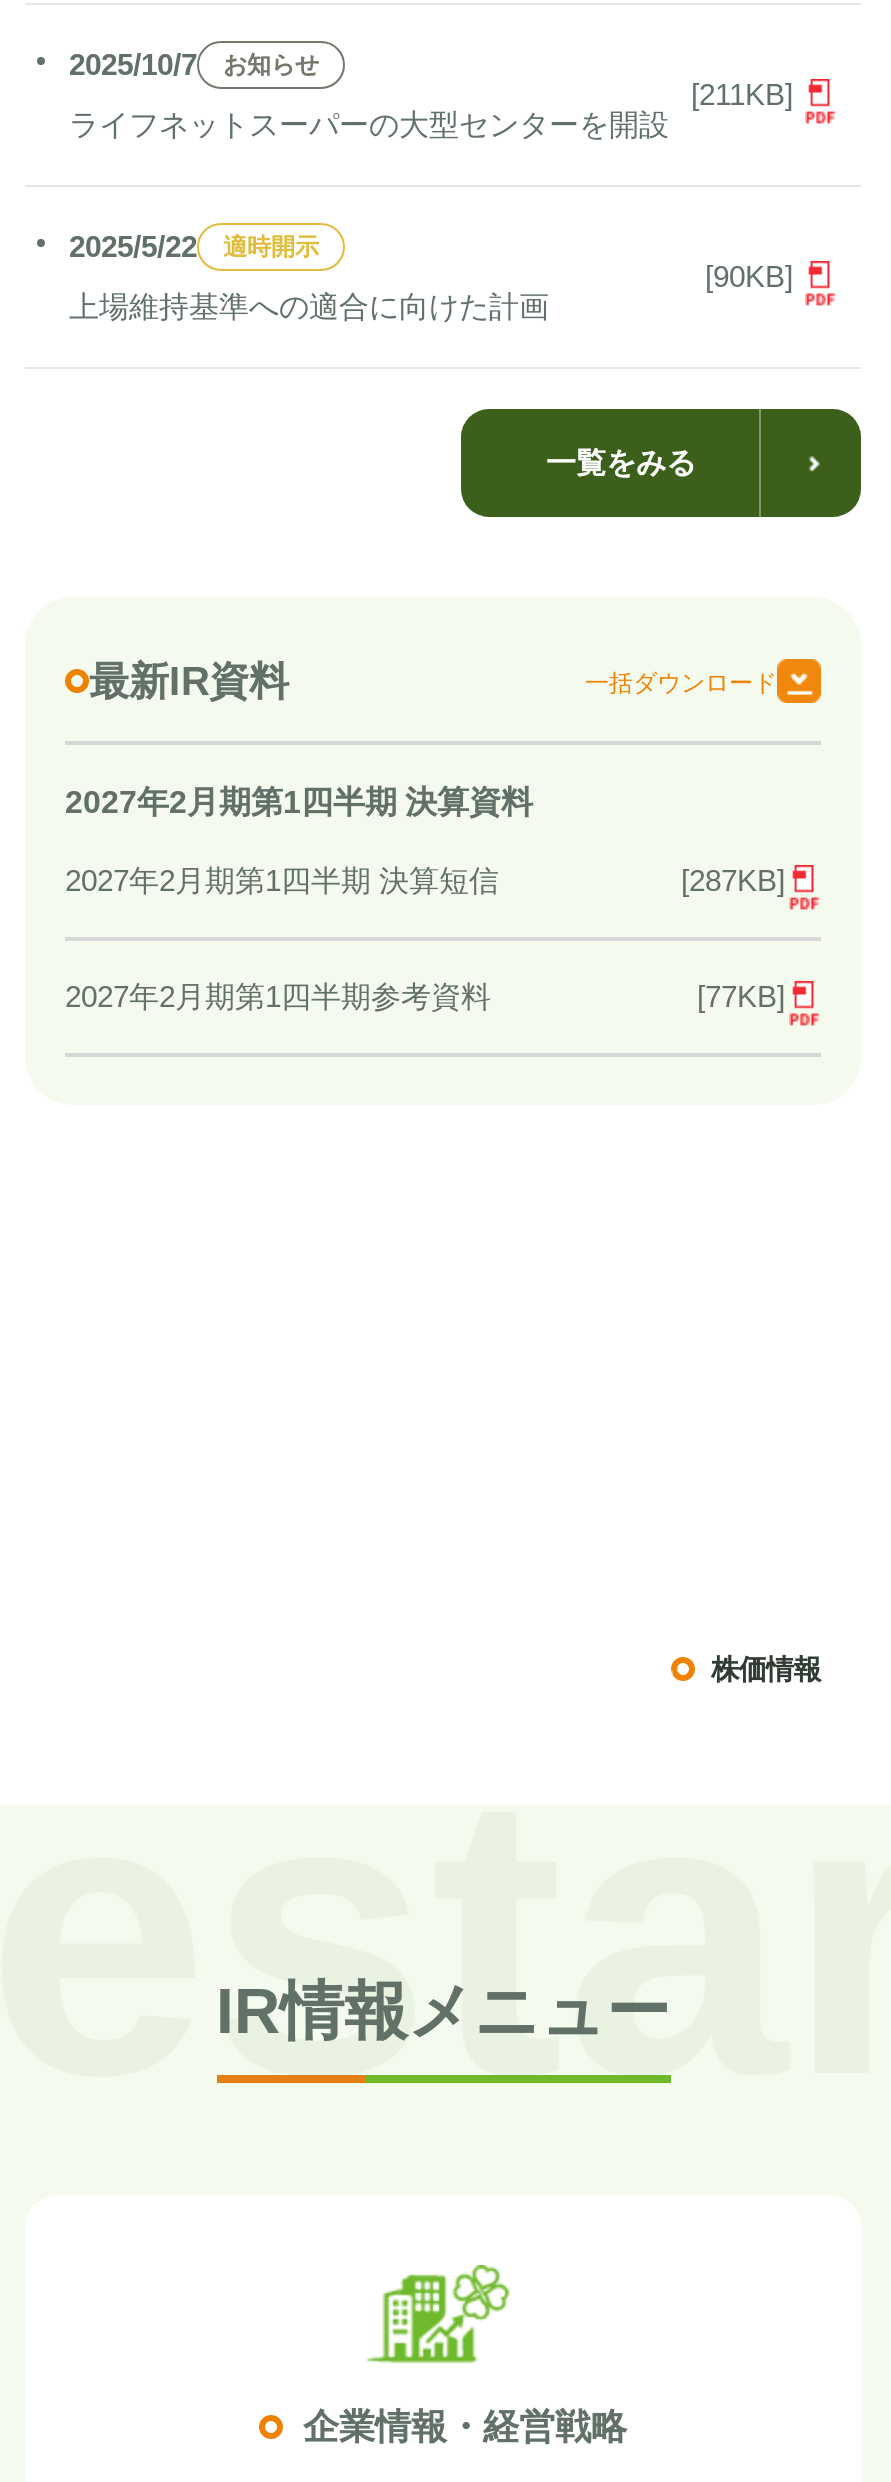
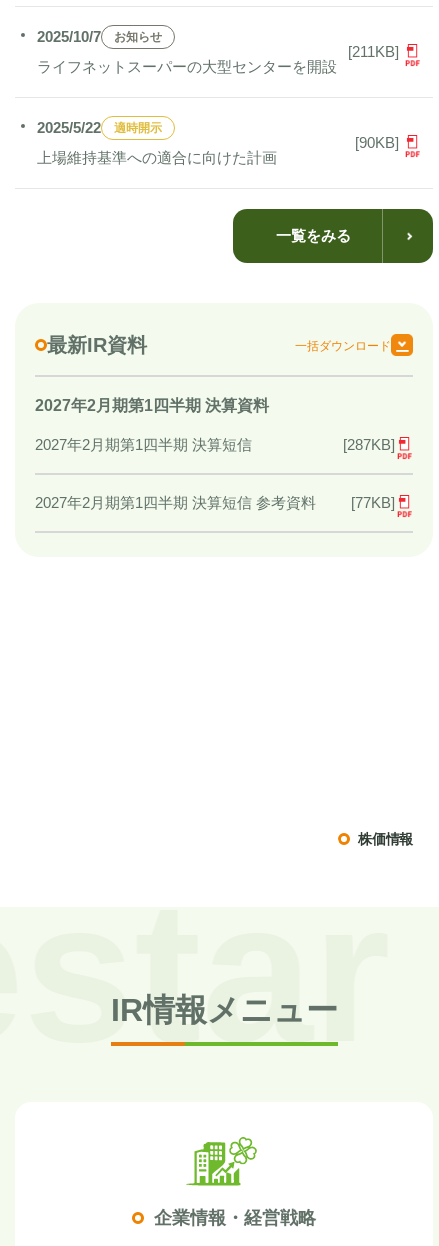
- 2027年2月期第1四半期参考資料
+ 2027年2月期第1四半期 決算短信 参考資料
